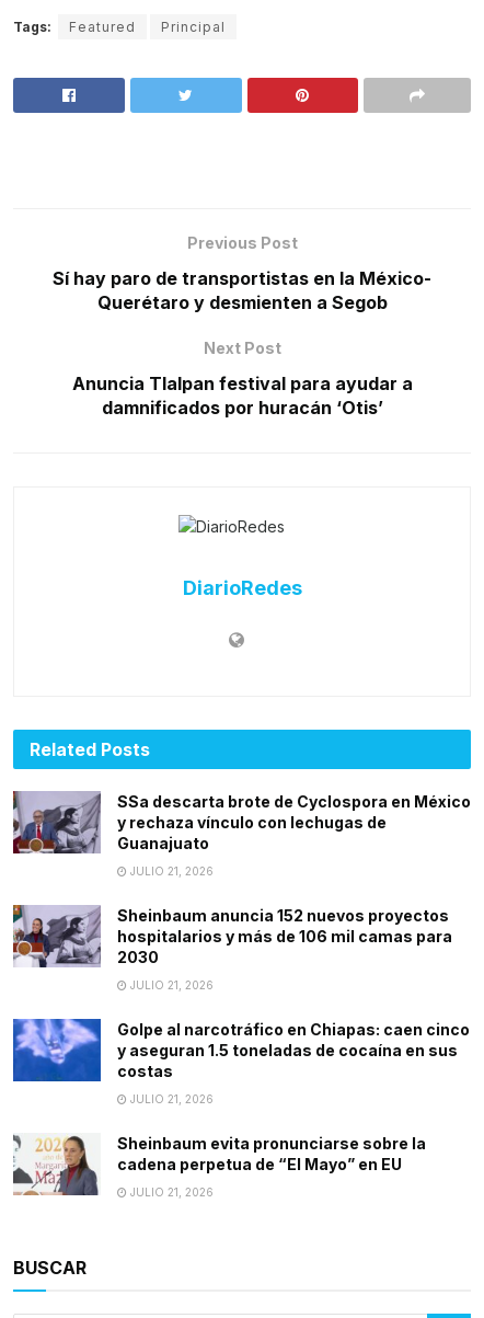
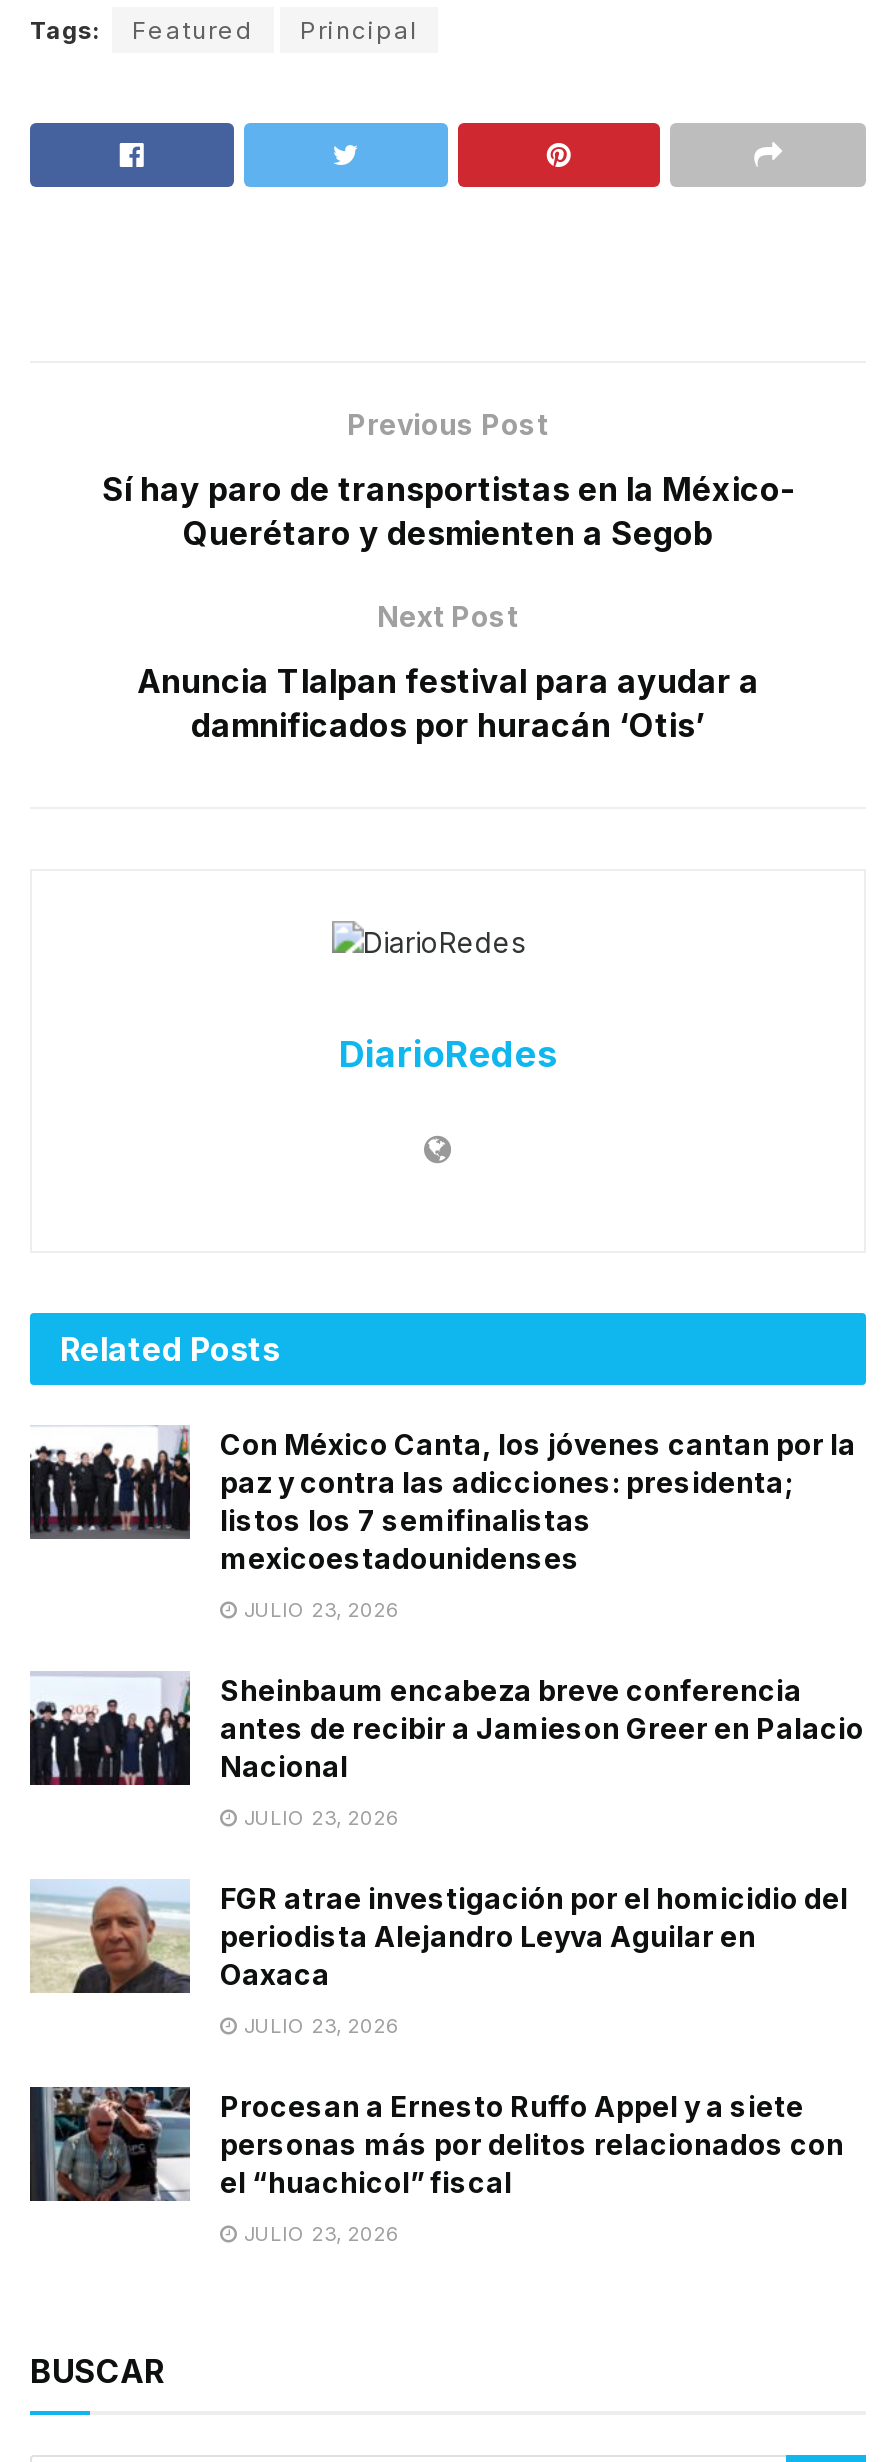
- [image]
- SSa descarta brote de Cyclospora en México
- y rechaza vínculo con lechugas de
- Guanajuato
+ [image]
+ Con México Canta, los jóvenes cantan por la
+ paz y contra las adicciones: presidenta;
+ listos los 7 semifinalistas
+ mexicoestadounidenses

- JULIO 21, 2026
+ JULIO 23, 2026

- [image]
- Sheinbaum anuncia 152 nuevos proyectos
- hospitalarios y más de 106 mil camas para
- 2030
+ [image]
+ Sheinbaum encabeza breve conferencia
+ antes de recibir a Jamieson Greer en Palacio
+ Nacional

- JULIO 21, 2026
+ JULIO 23, 2026

- [image]
- Golpe al narcotráfico en Chiapas: caen cinco
- y aseguran 1.5 toneladas de cocaína en sus
- costas
+ [image]
+ FGR atrae investigación por el homicidio del
+ periodista Alejandro Leyva Aguilar en
+ Oaxaca

- JULIO 21, 2026
+ JULIO 23, 2026

- [image]
- Sheinbaum evita pronunciarse sobre la
- cadena perpetua de “El Mayo” en EU
+ [image]
+ Procesan a Ernesto Ruffo Appel y a siete
+ personas más por delitos relacionados con
+ el “huachicol” fiscal

- JULIO 21, 2026
+ JULIO 23, 2026
